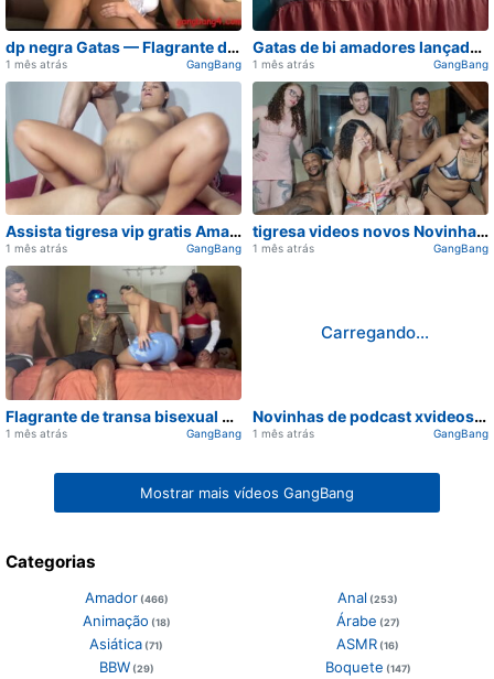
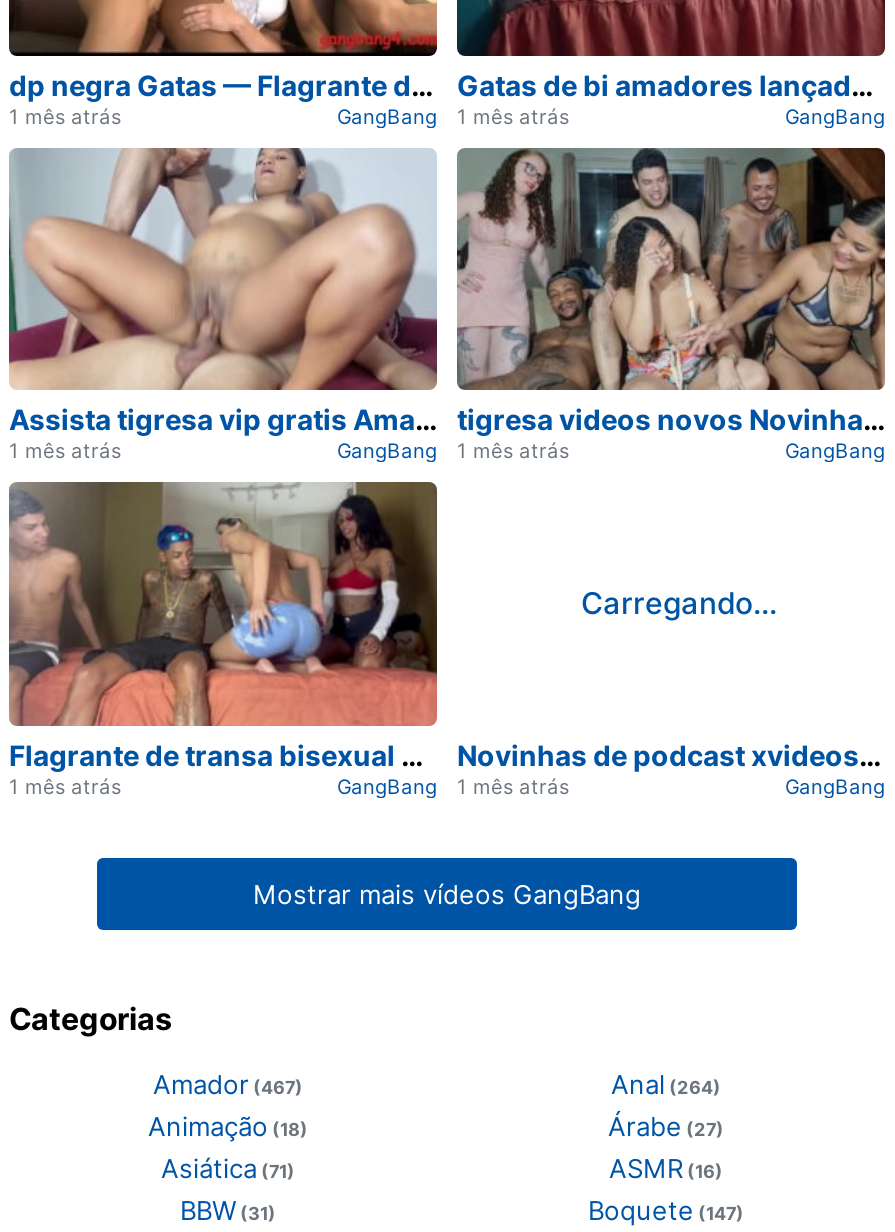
- Amador (466)
+ Amador (467)

- Anal (253)
+ Anal (264)

- BBW (29)
+ BBW (31)
